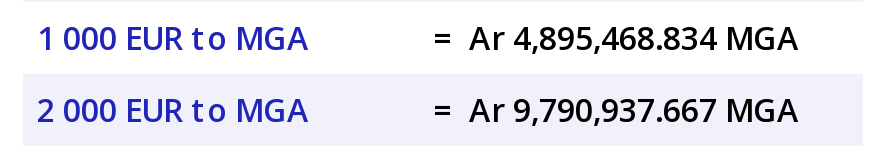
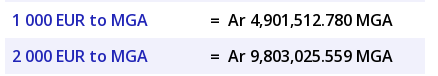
- = Ar 4,895,468.834 MGA
+ = Ar 4,901,512.780 MGA

- = Ar 9,790,937.667 MGA
+ = Ar 9,803,025.559 MGA
